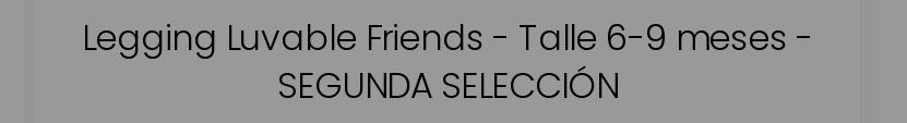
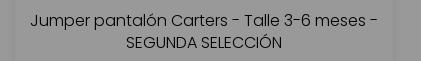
- Legging Luvable Friends - Talle 6-9 meses -
+ Jumper pantalón Carters - Talle 3-6 meses -
